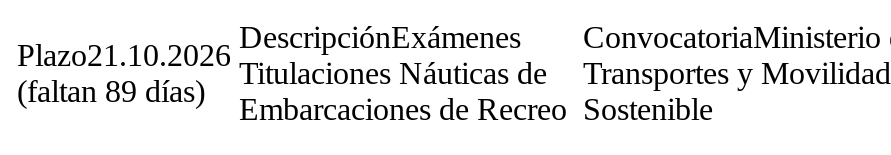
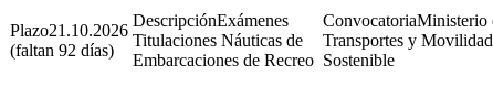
- (faltan 89 días)
+ (faltan 92 días)
